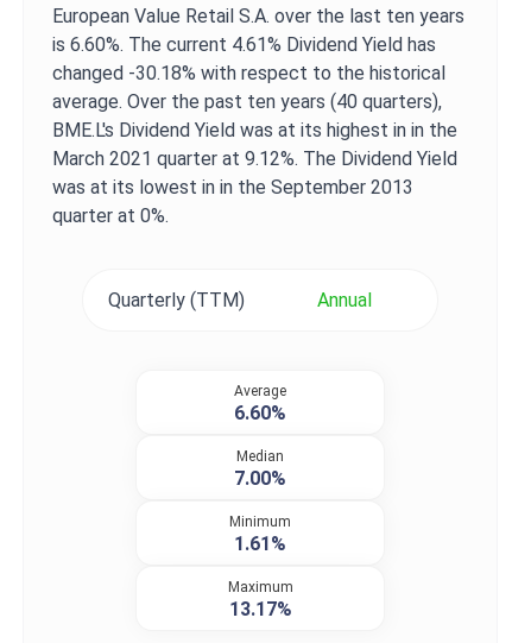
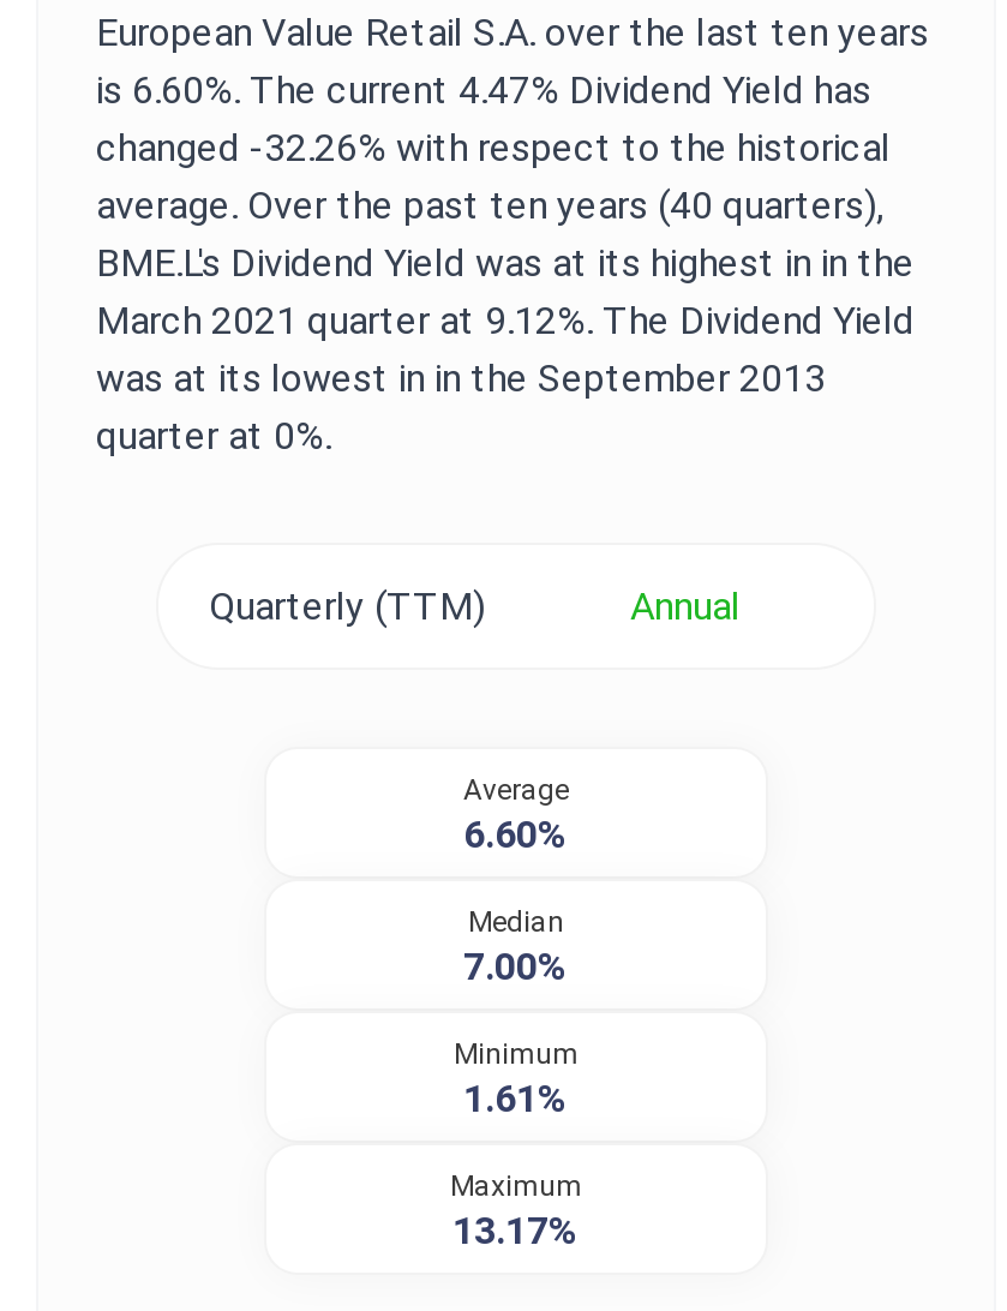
- is 6.60%. The current 4.61% Dividend Yield has
+ is 6.60%. The current 4.47% Dividend Yield has

- changed -30.18% with respect to the historical
+ changed -32.26% with respect to the historical
